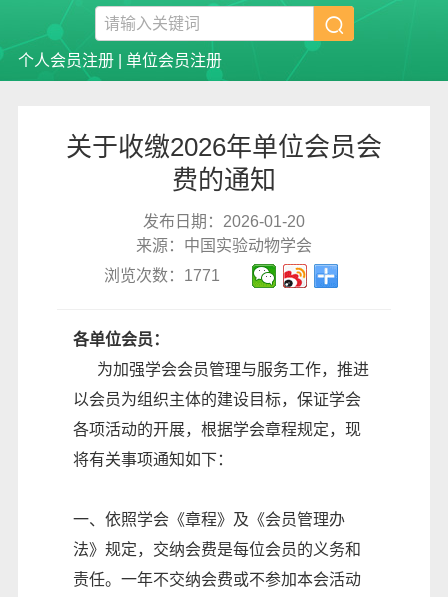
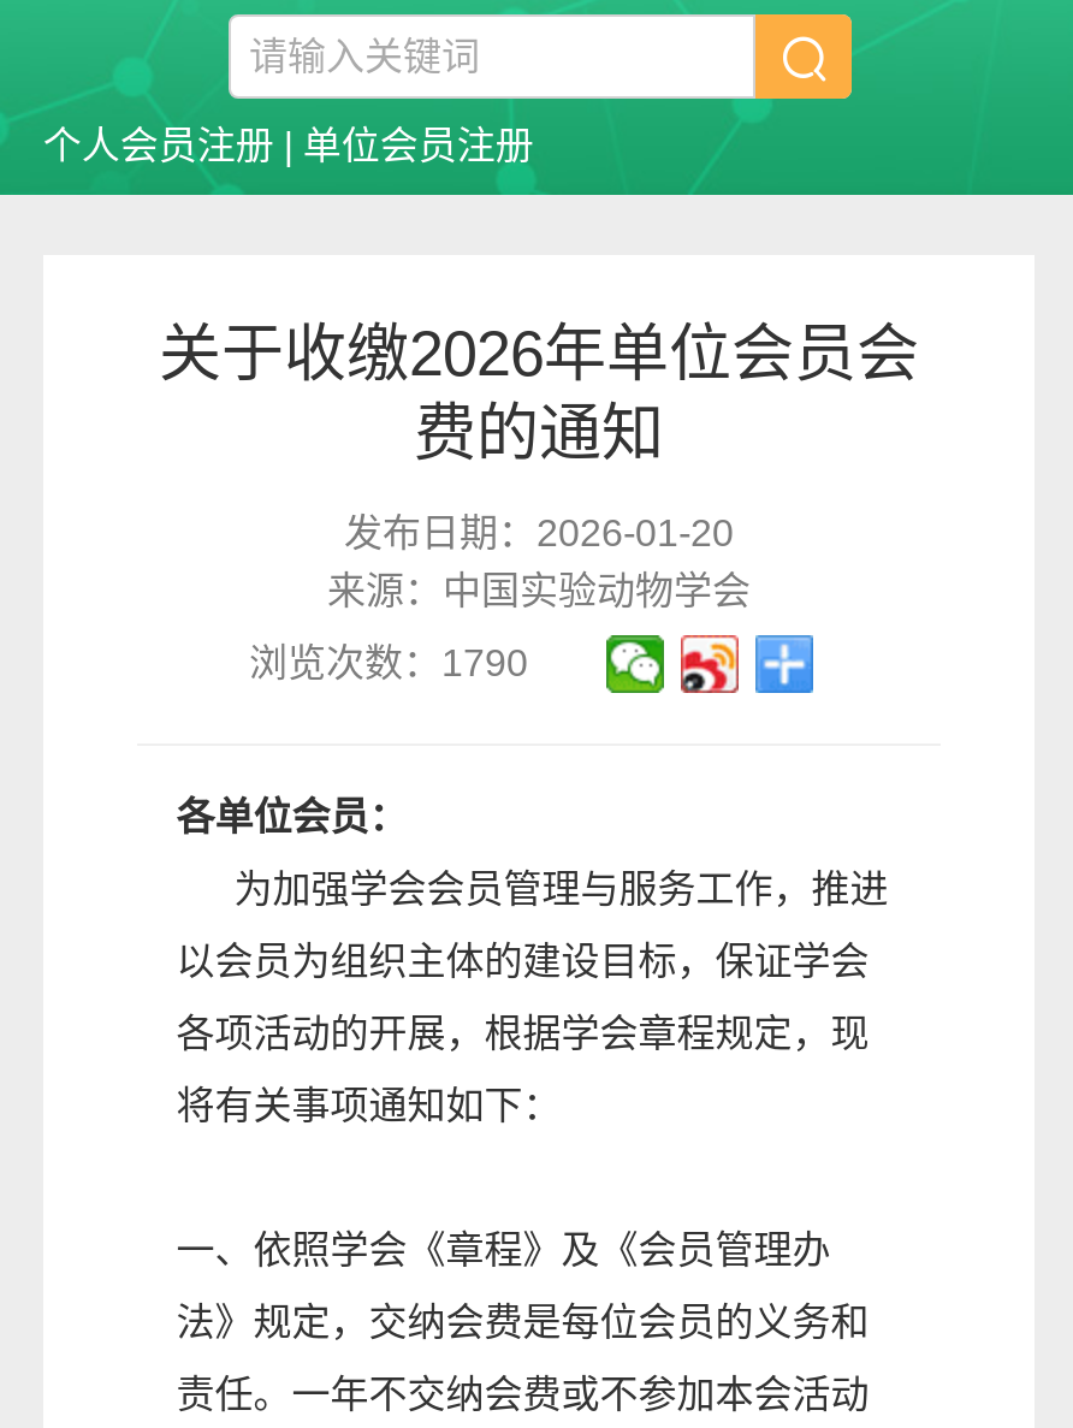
- 浏览次数：1771
+ 浏览次数：1790
